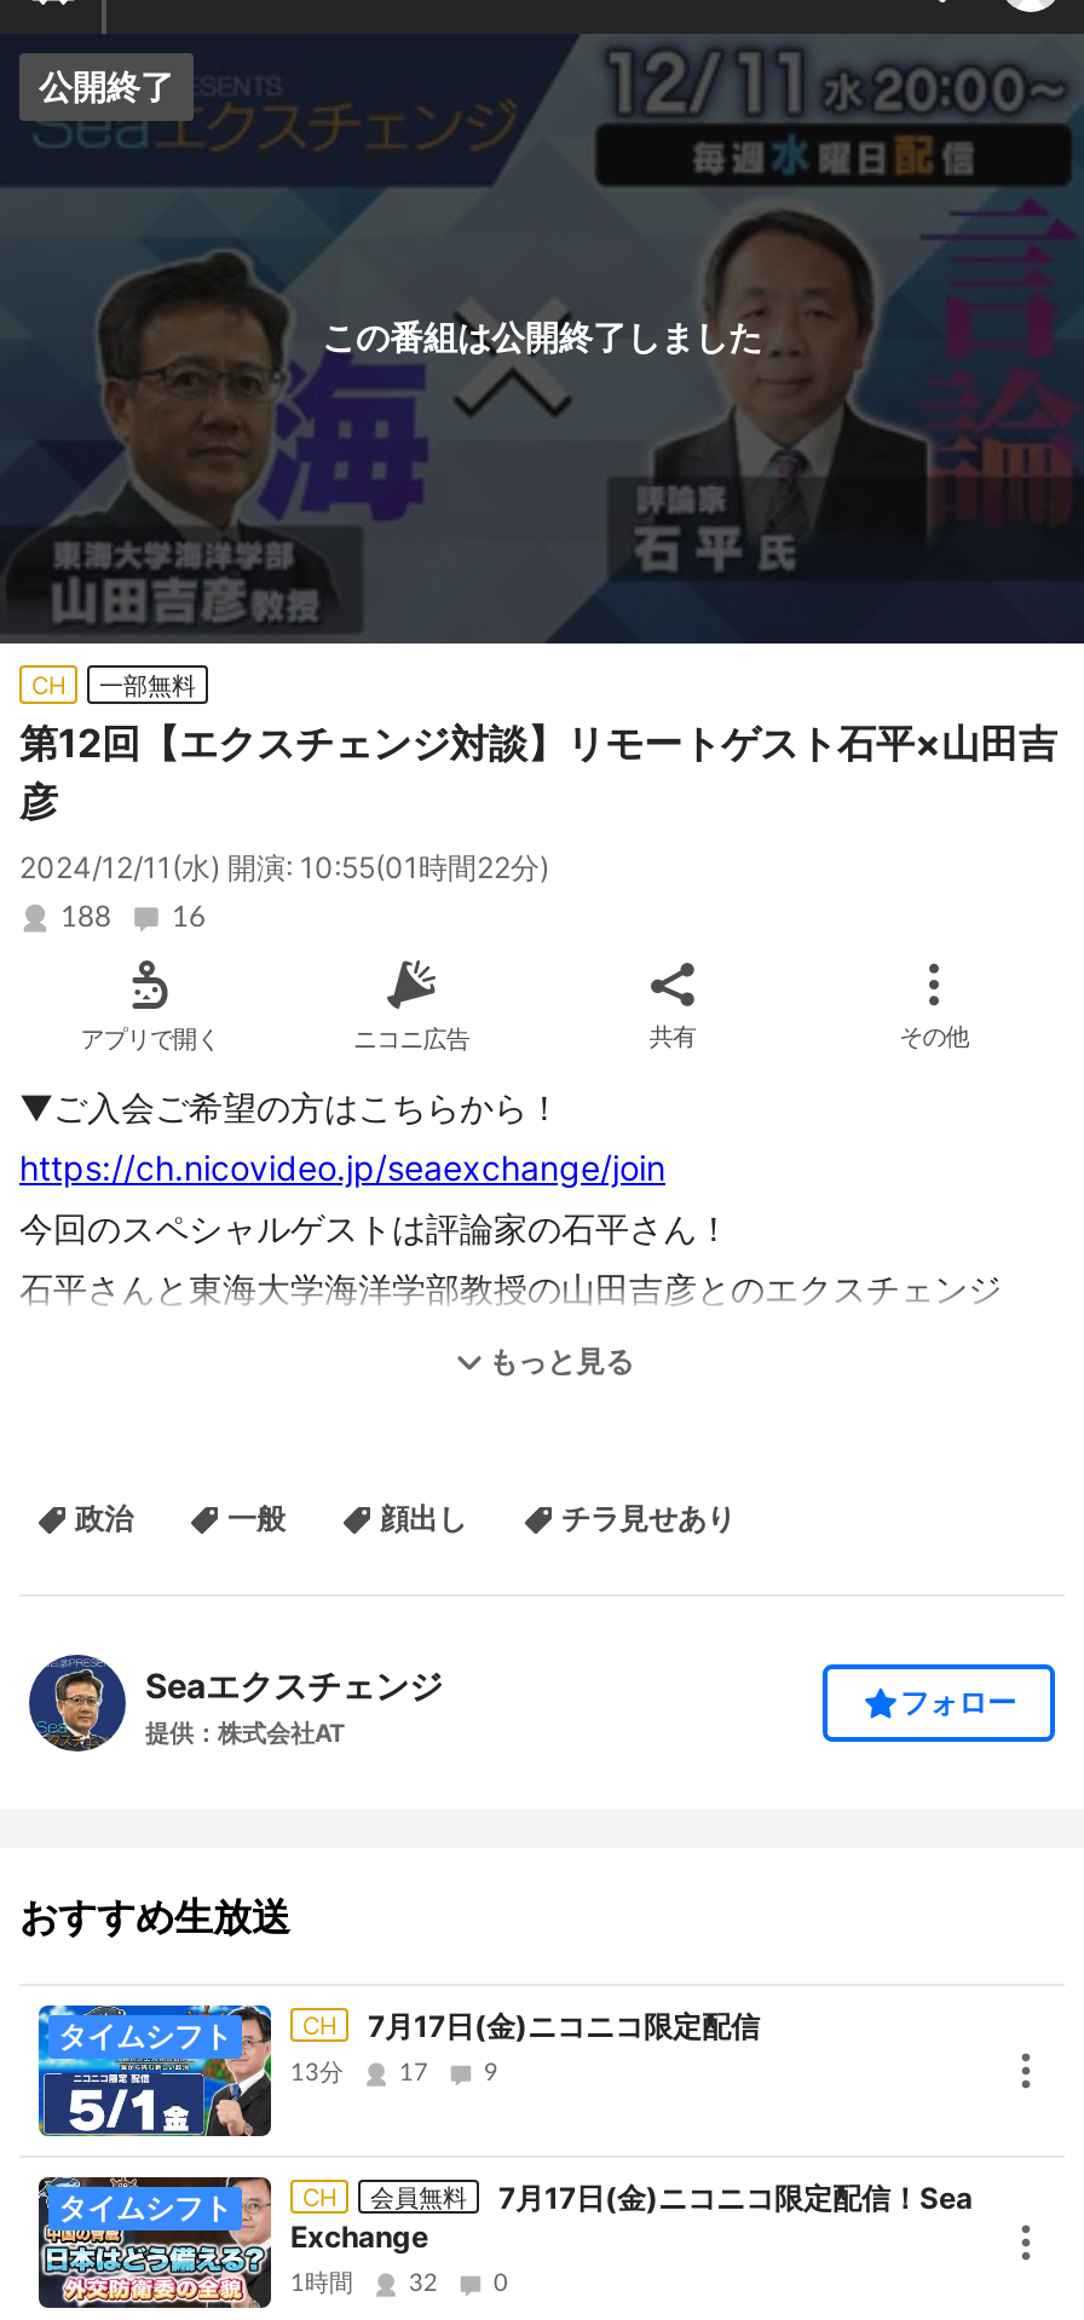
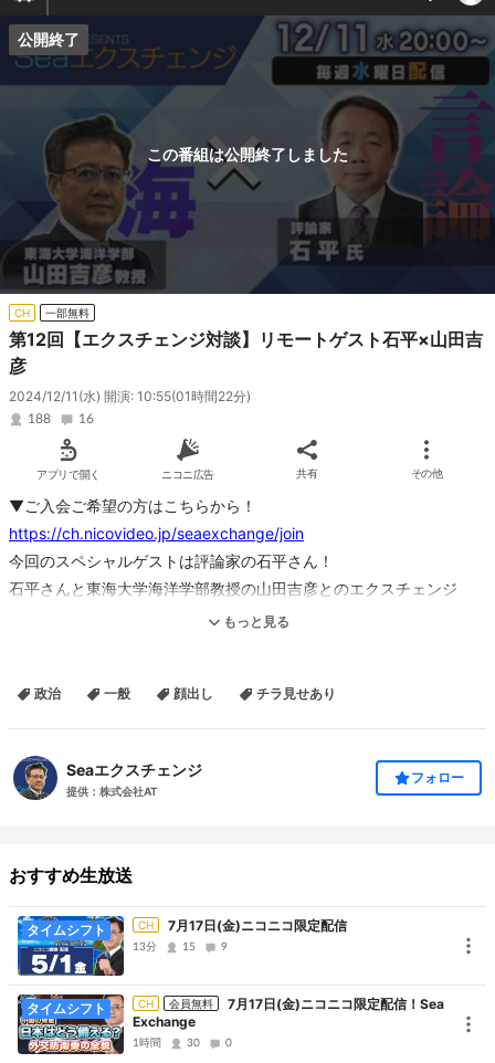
- 17
+ 15

- 32
+ 30
